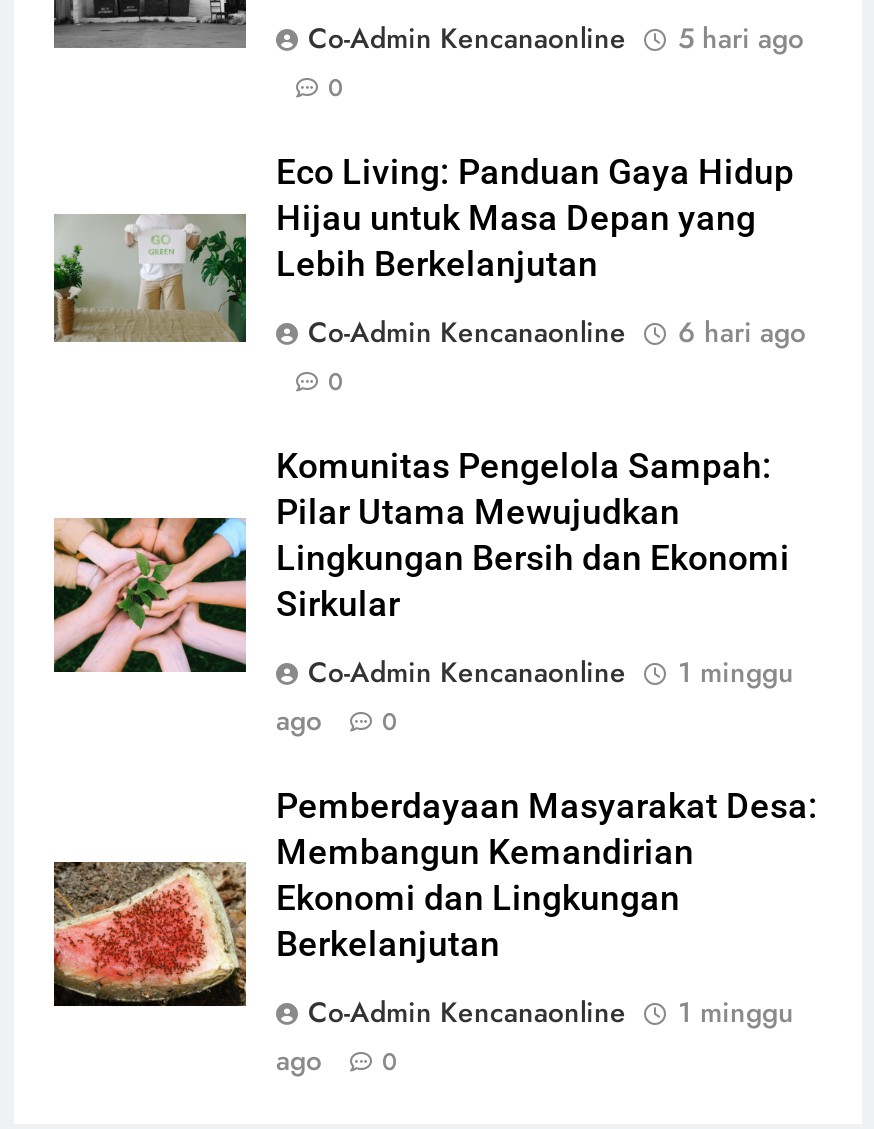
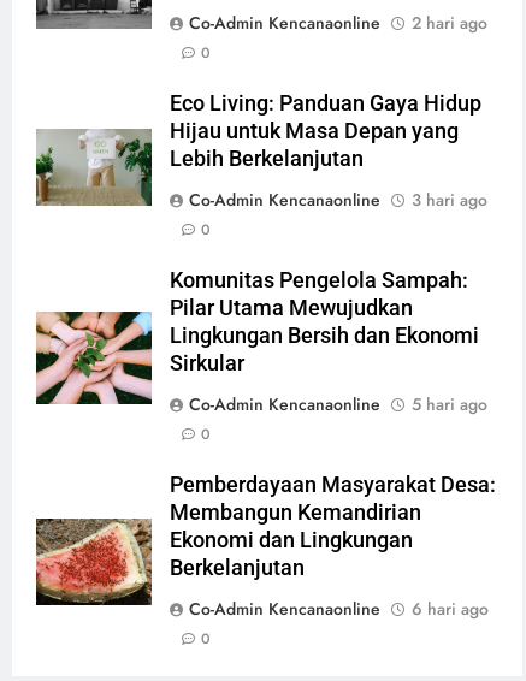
- Co-Admin Kencanaonline 5 hari ago
+ Co-Admin Kencanaonline 2 hari ago

- Co-Admin Kencanaonline 6 hari ago
+ Co-Admin Kencanaonline 3 hari ago

- 1 minggu
- ago
+ 5 hari ago

- 1 minggu
- ago
+ 6 hari ago
